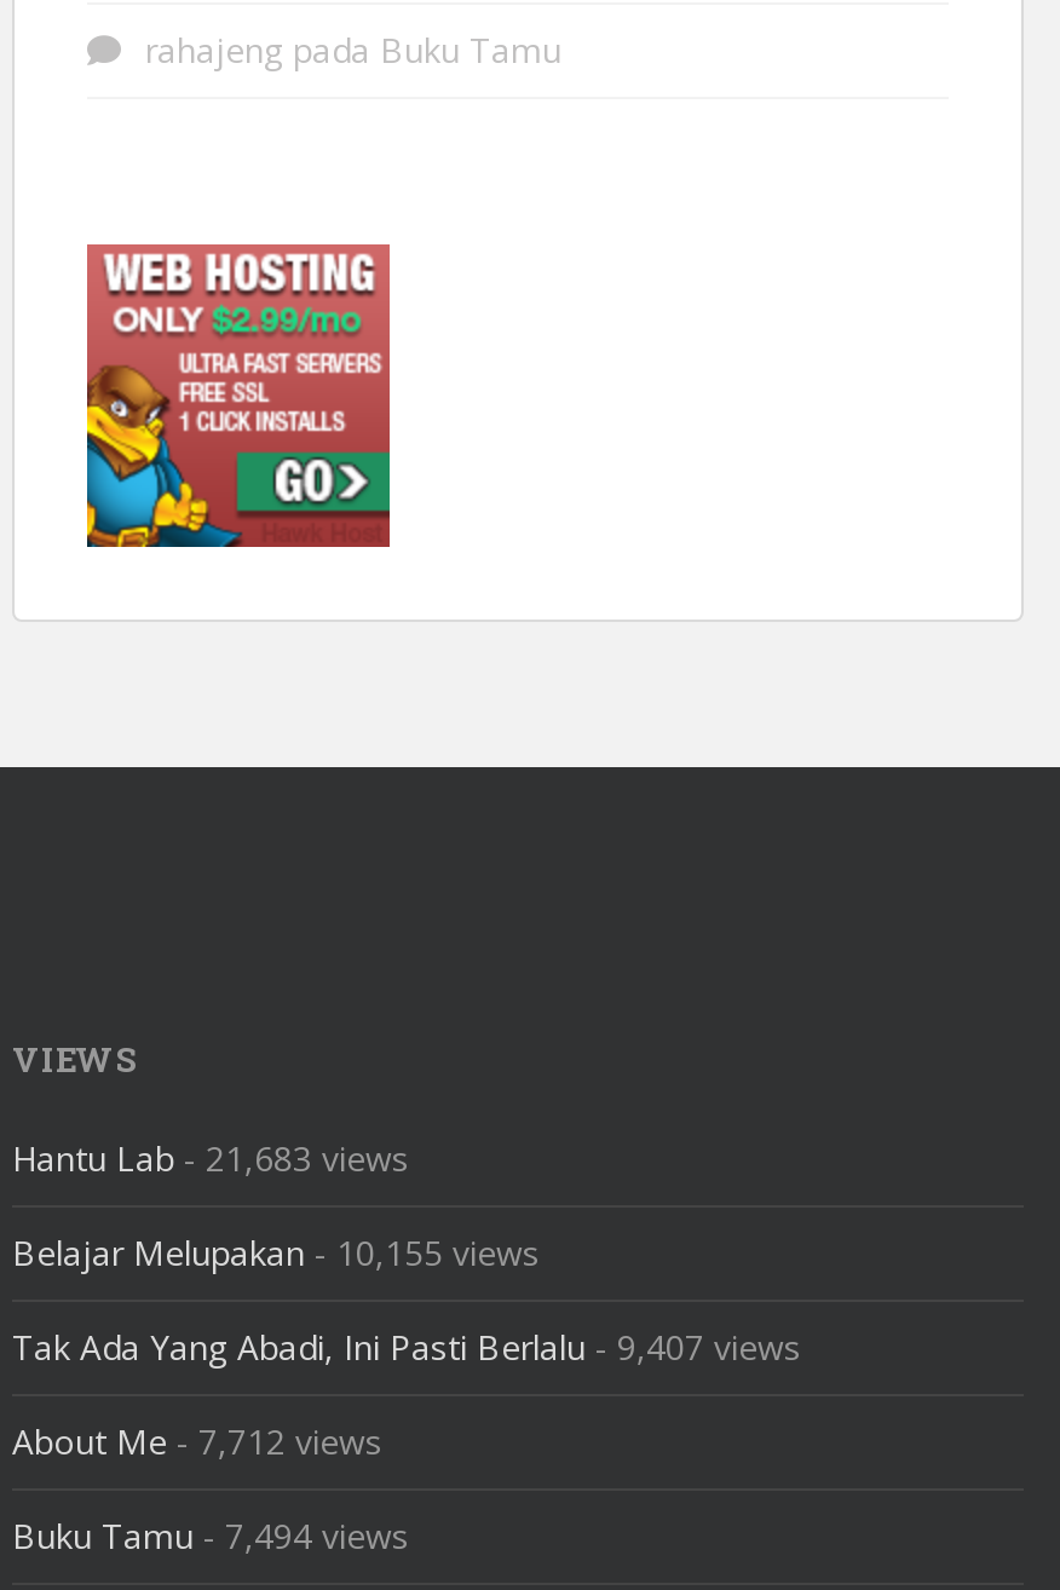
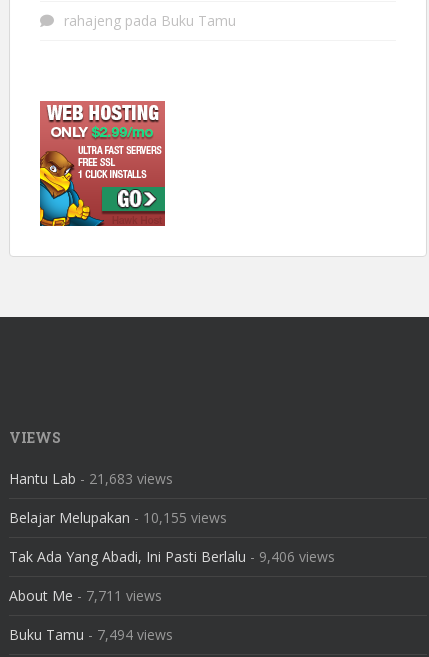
- Tak Ada Yang Abadi, Ini Pasti Berlalu - 9,407 views
+ Tak Ada Yang Abadi, Ini Pasti Berlalu - 9,406 views

- About Me - 7,712 views
+ About Me - 7,711 views
